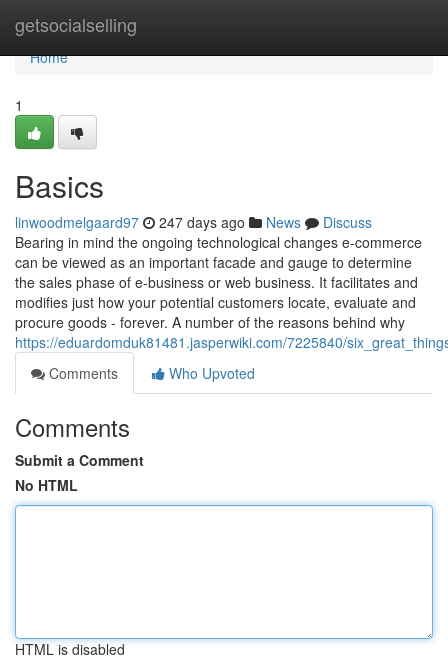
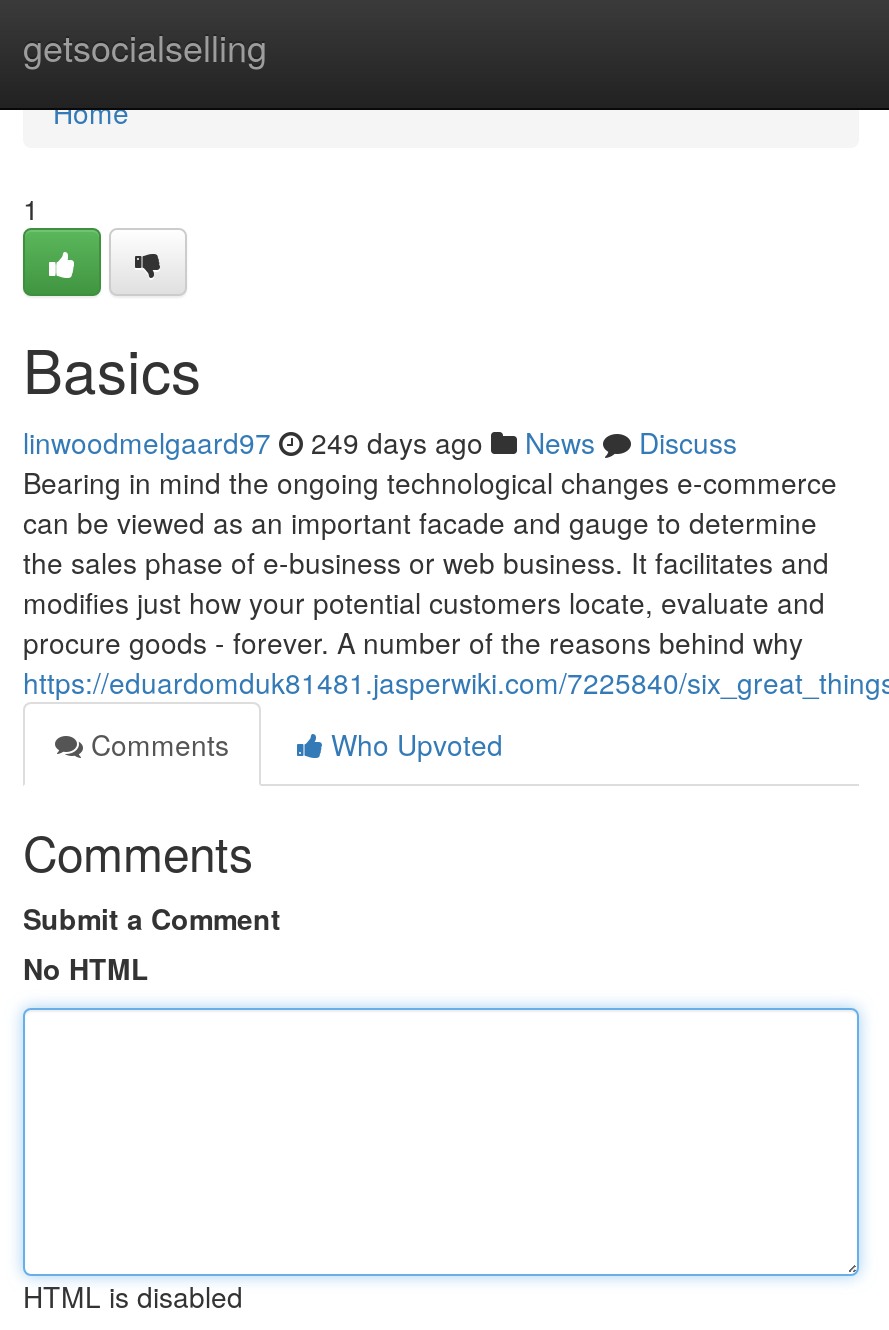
- linwoodmelgaard97 247 days ago News Discuss
+ linwoodmelgaard97 249 days ago News Discuss
